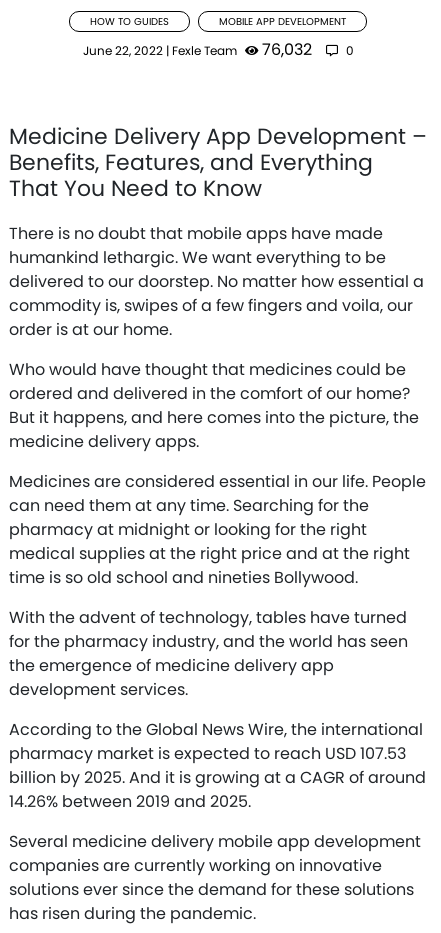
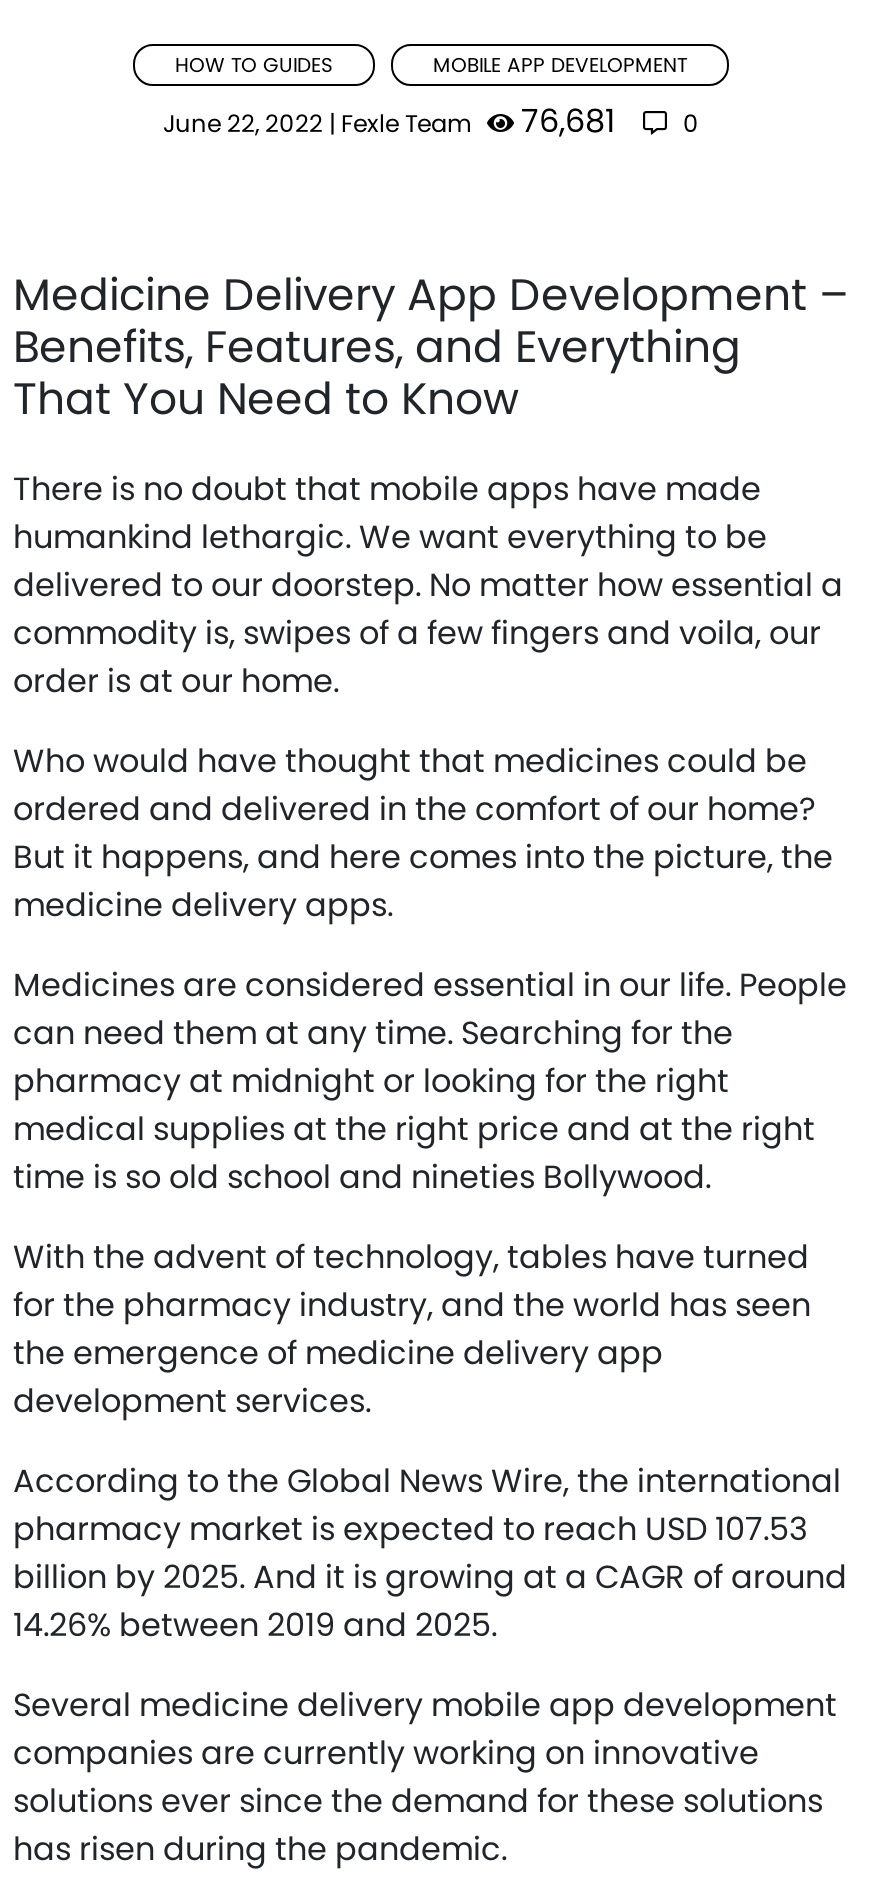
- 76,032
+ 76,681
